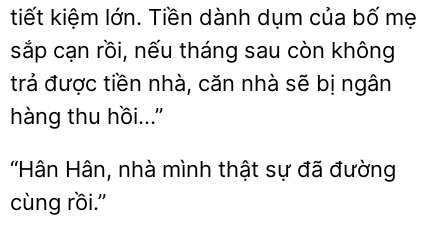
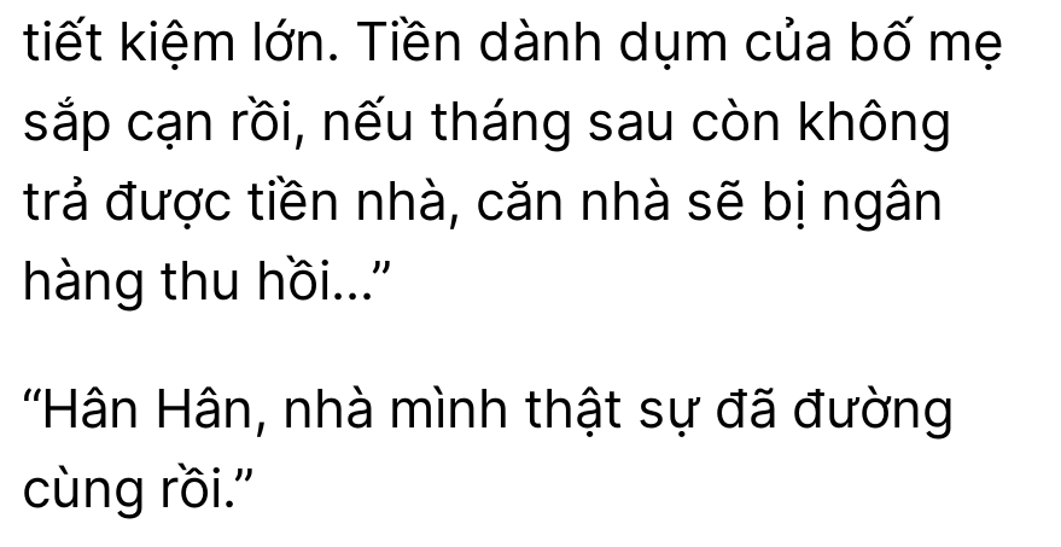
- sắp cạn rồi, nếu tháng sau
- không
+ sắp cạn rồi, nếu tháng sau còn

- “Hân Hân, nhà
- thật
+ “Hân
+ nhà mình thật
